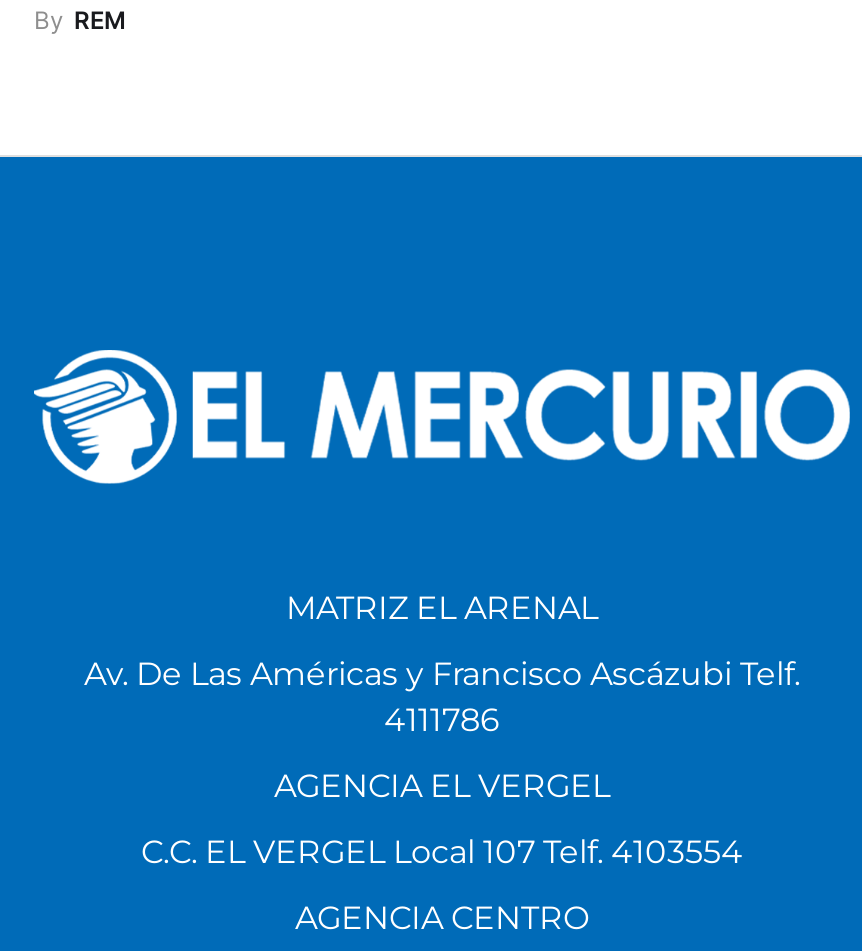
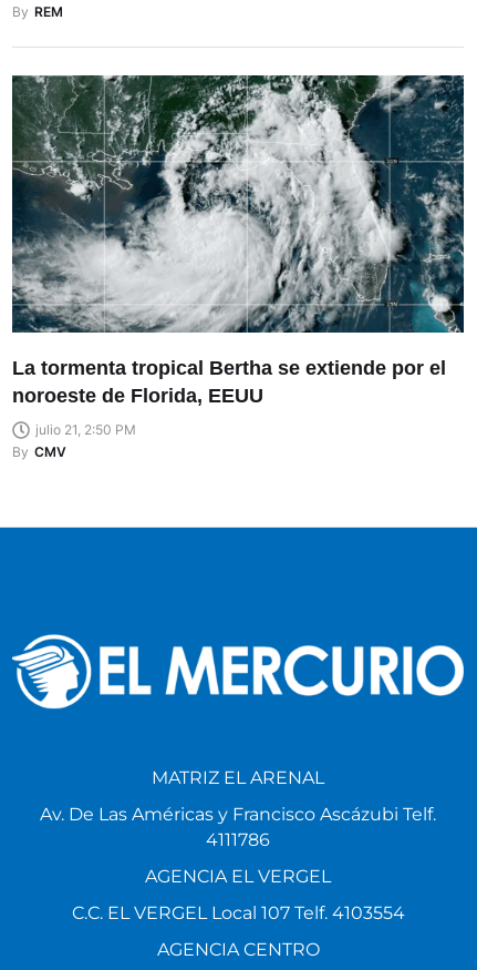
+ [image]
+ La tormenta tropical Bertha se extiende por el
+ noroeste de Florida, EEUU
+ julio 21, 2:50 PM
+ By CMV
